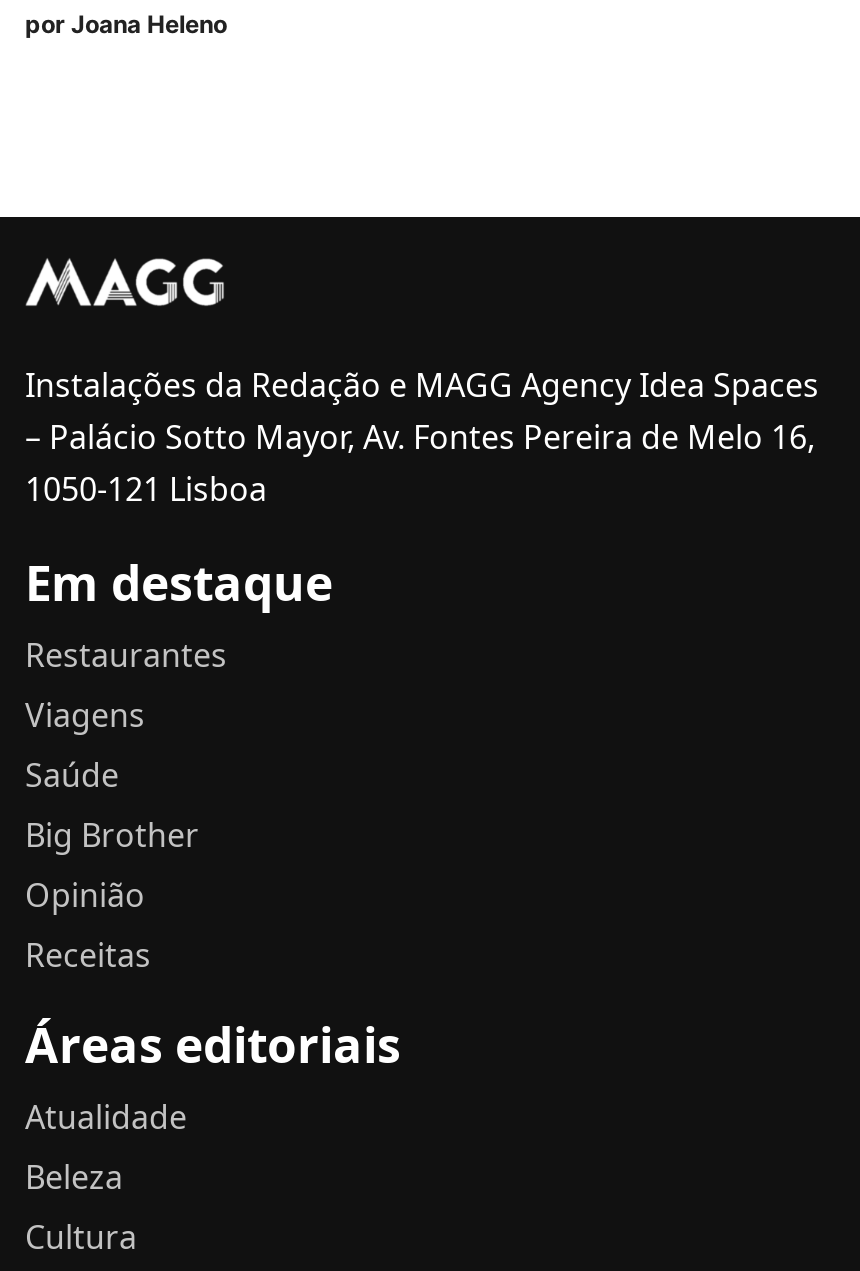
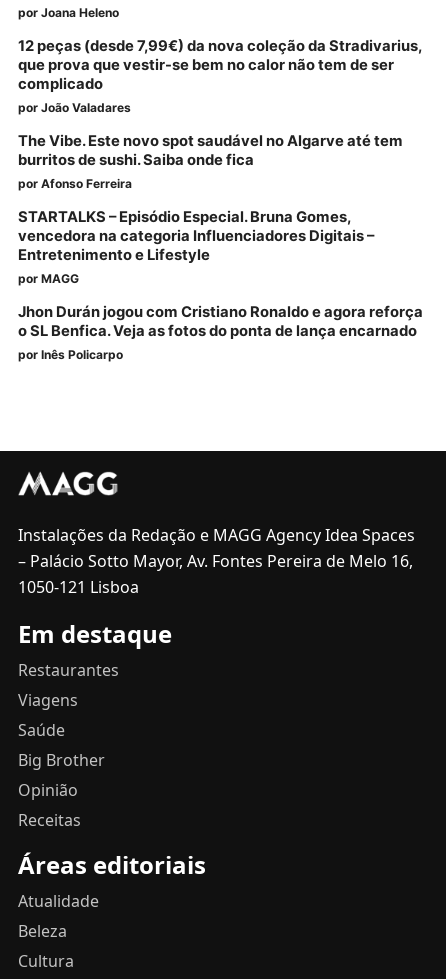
+ 12 peças (desde 7,99€) da nova coleção da Stradivarius,
+ que prova que vestir-se bem no calor não tem de ser
+ complicado
+ por João Valadares
+ The Vibe. Este novo spot saudável no Algarve até tem
+ burritos de sushi. Saiba onde fica
+ por Afonso Ferreira
+ STARTALKS – Episódio Especial. Bruna Gomes,
+ vencedora na categoria Influenciadores Digitais –
+ Entretenimento e Lifestyle
+ por MAGG
+ Jhon Durán jogou com Cristiano Ronaldo e agora reforça
+ o SL Benfica. Veja as fotos do ponta de lança encarnado
+ por Inês Policarpo
